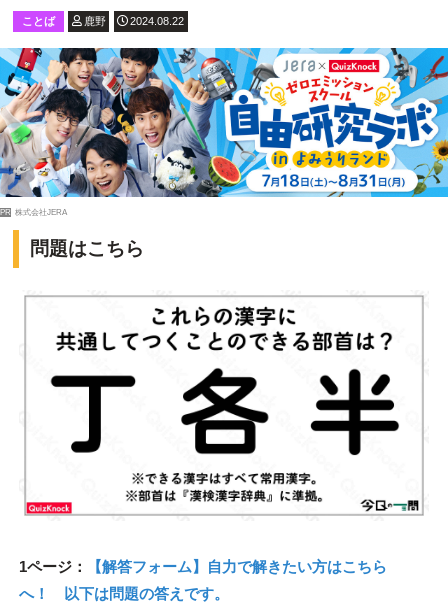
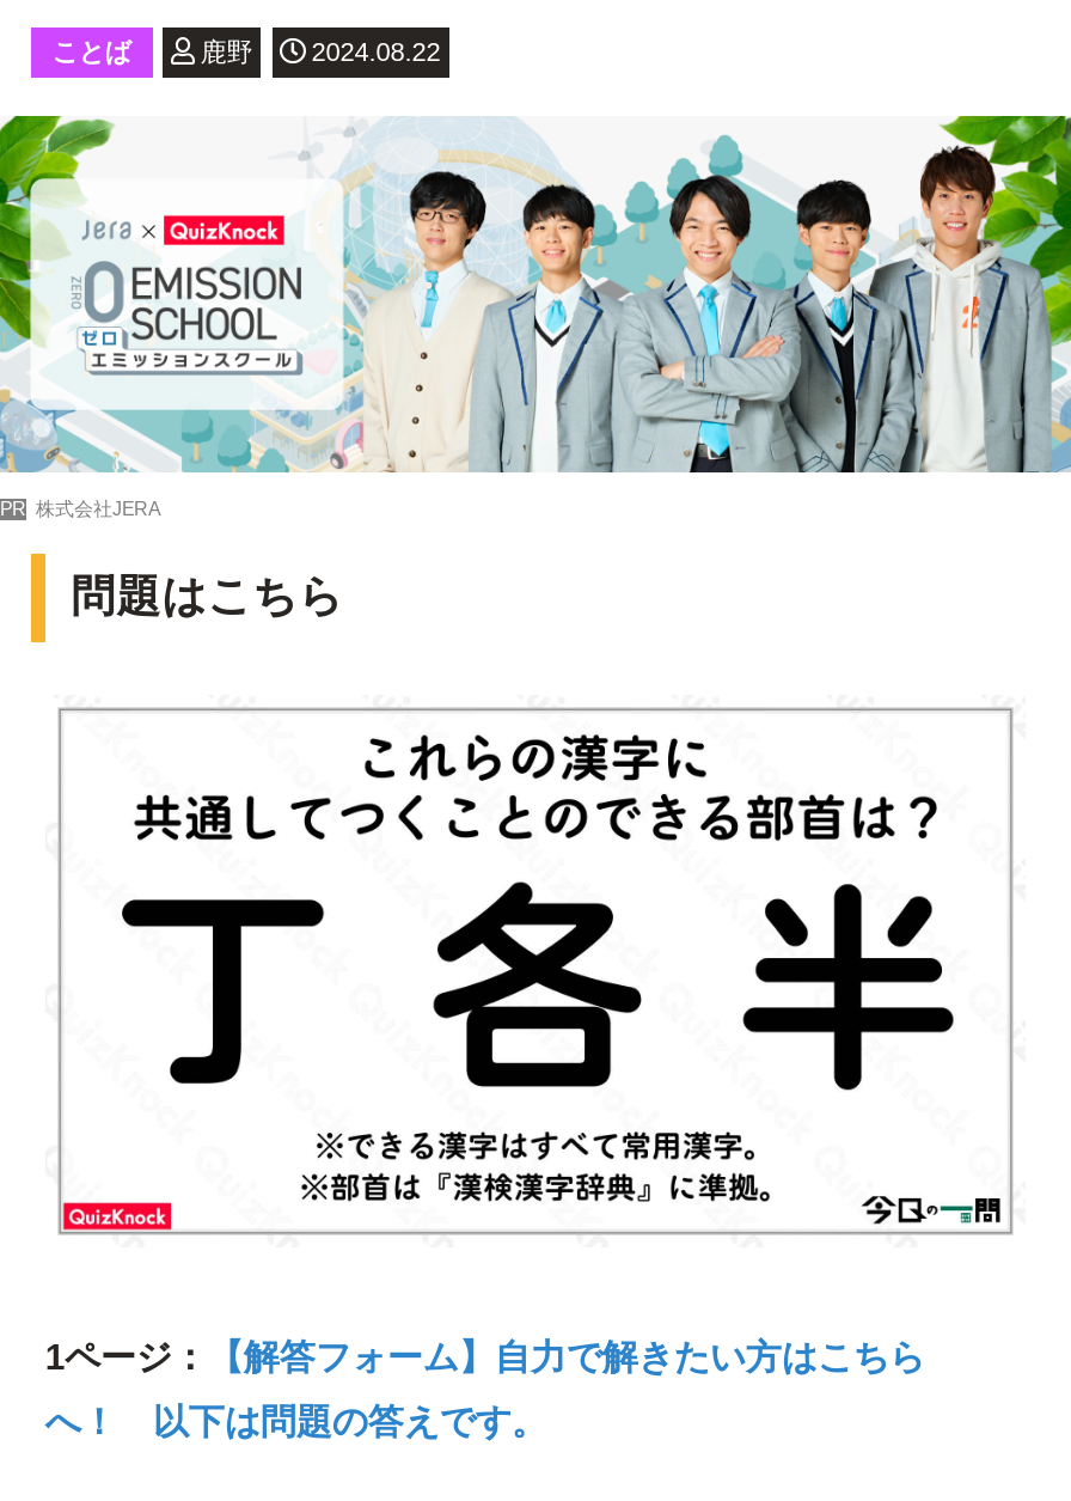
- [image]
+ [image]
